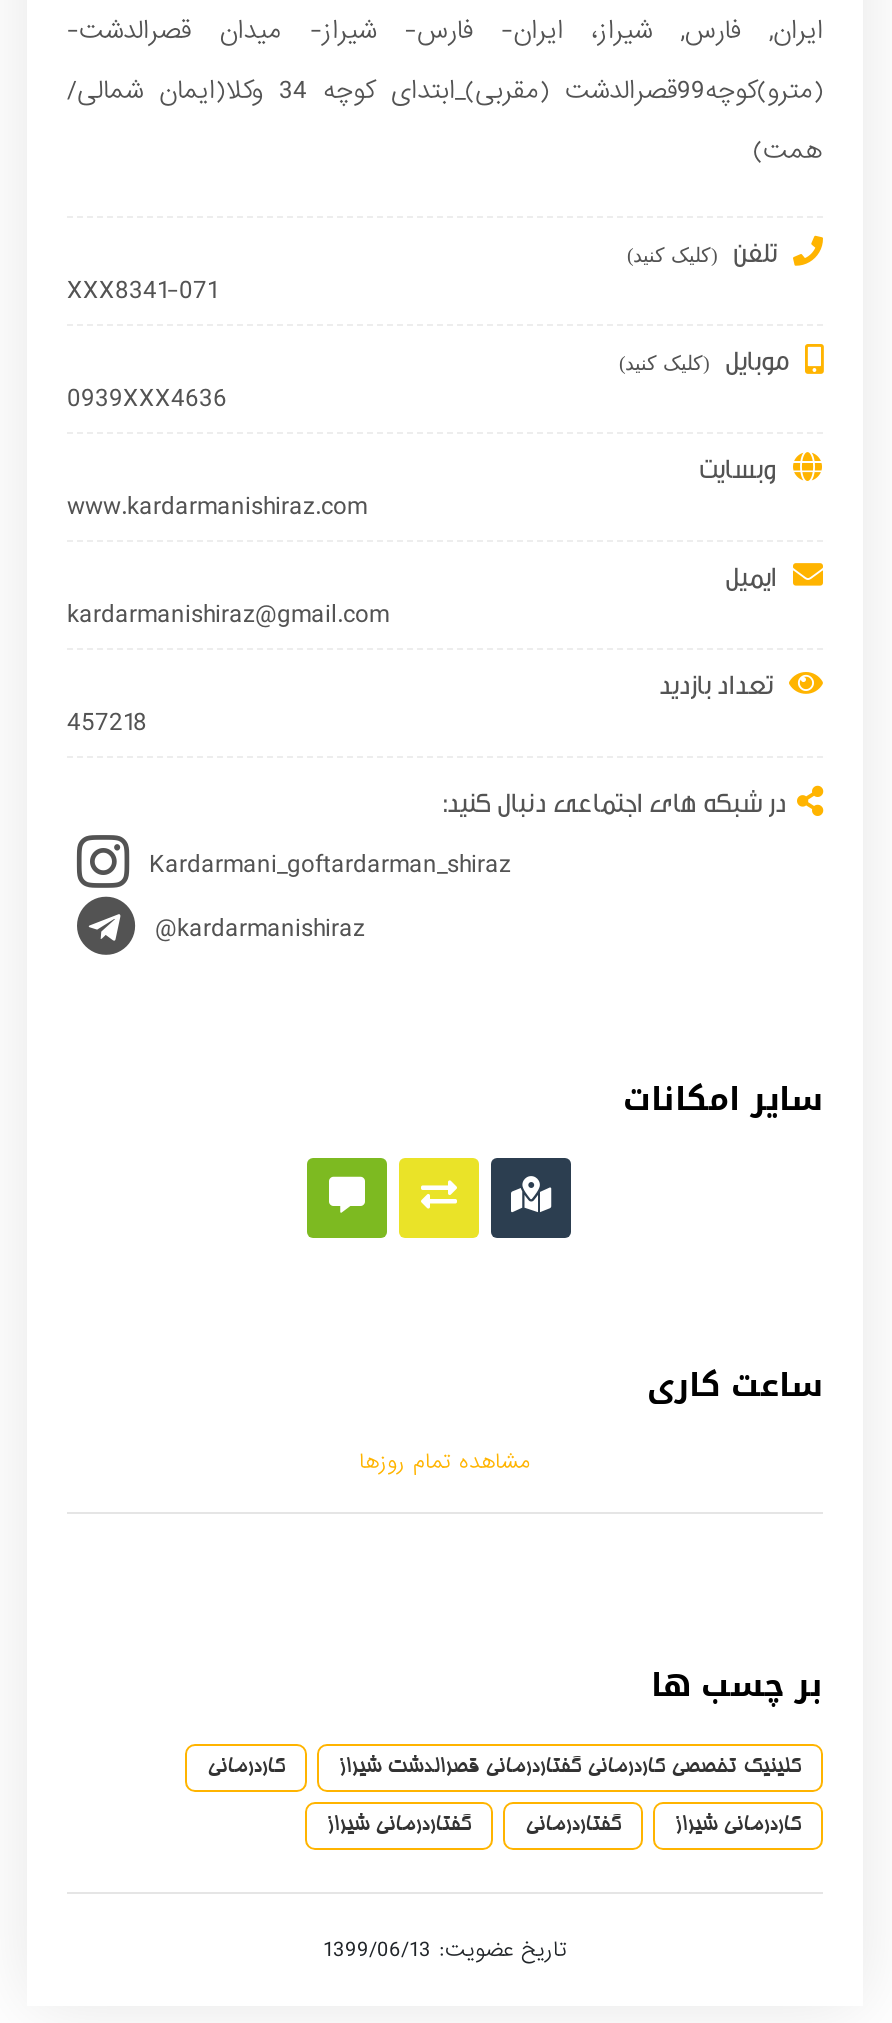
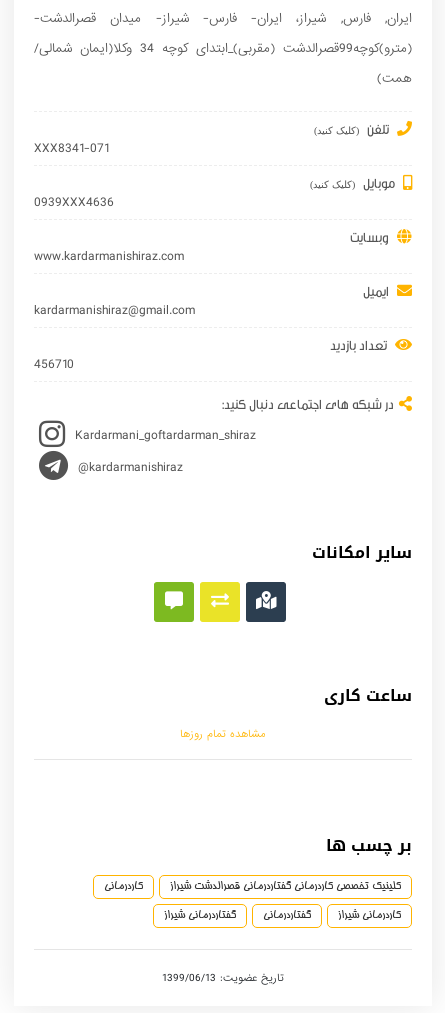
- 457218
+ 456710
